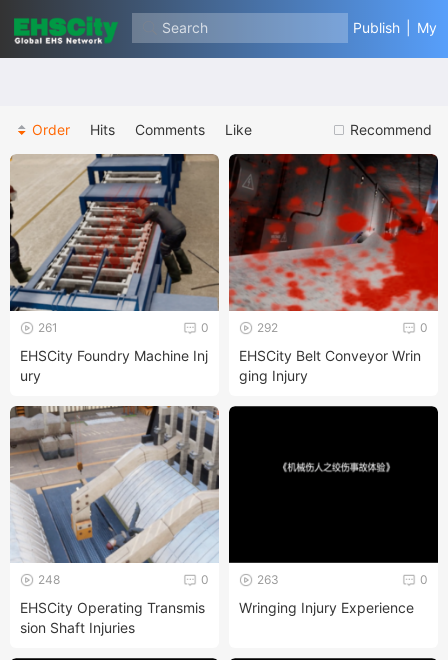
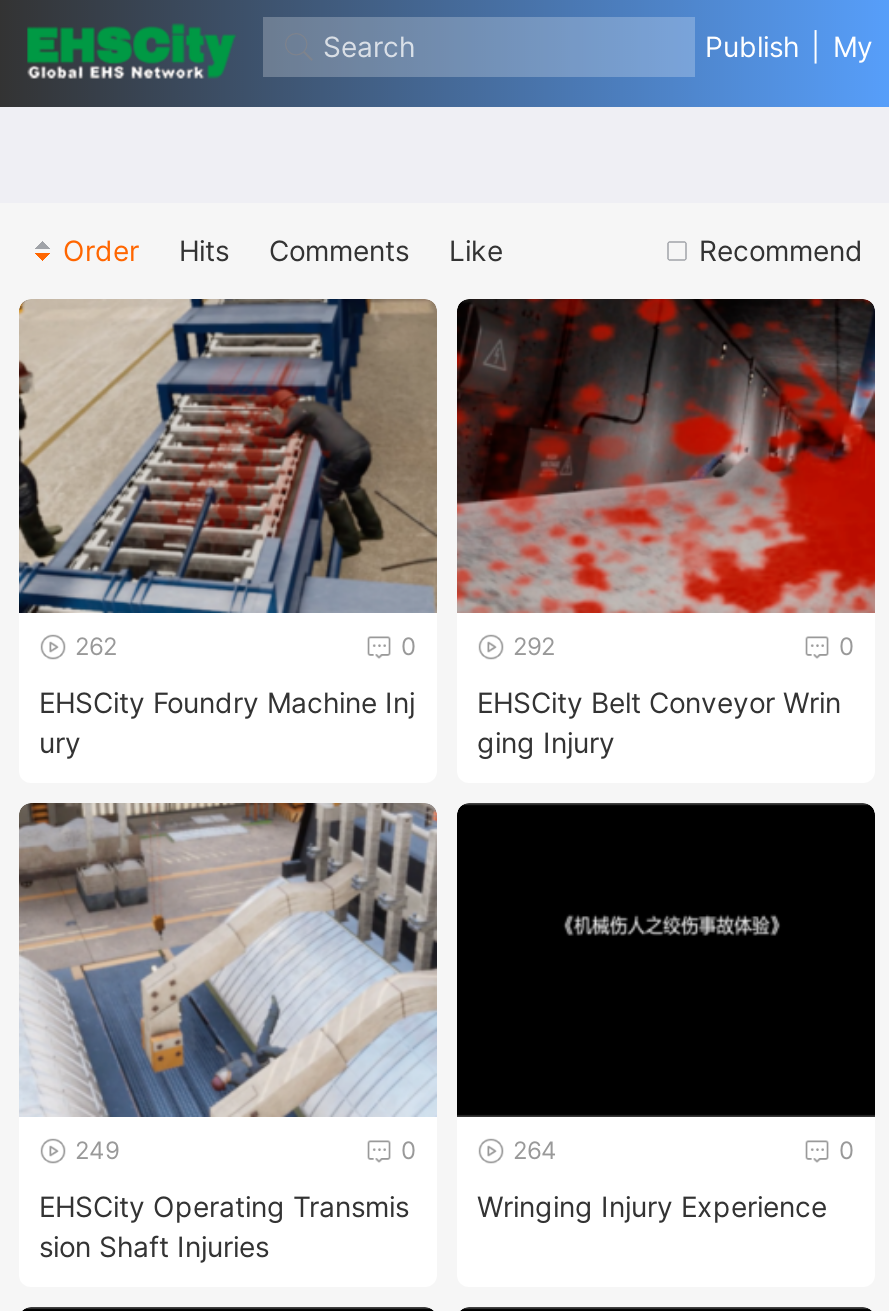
- 261
+ 262

- 248
+ 249

- 263
+ 264
